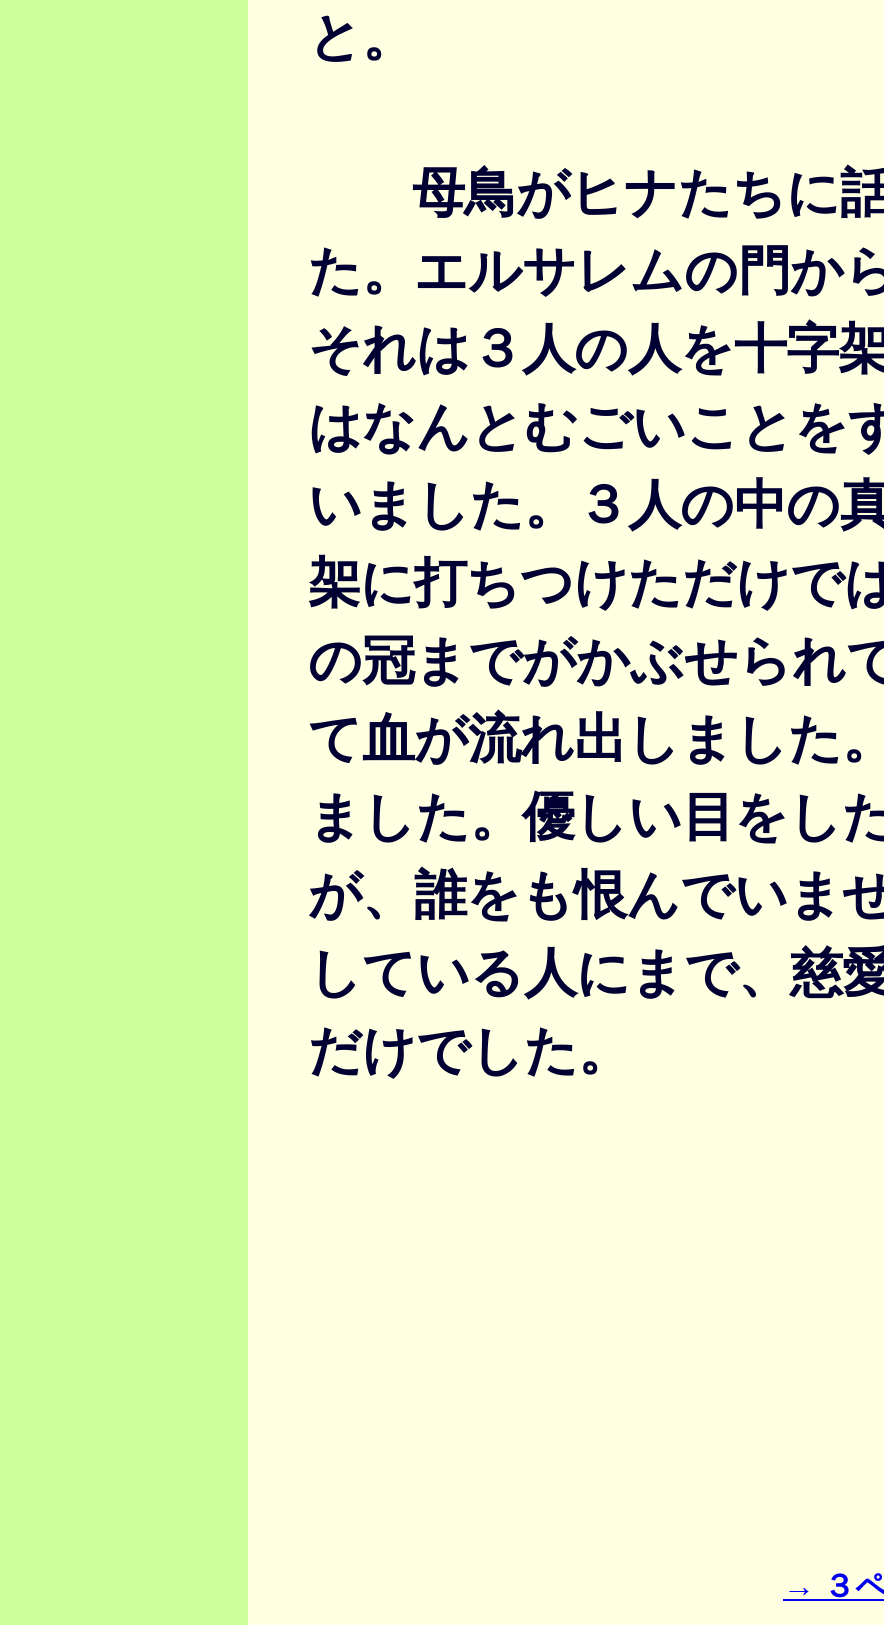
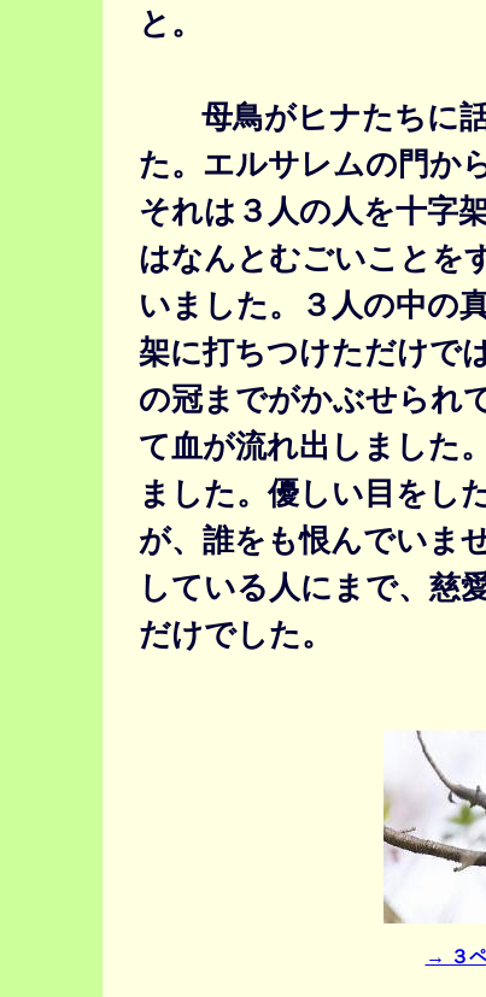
+ [image]
